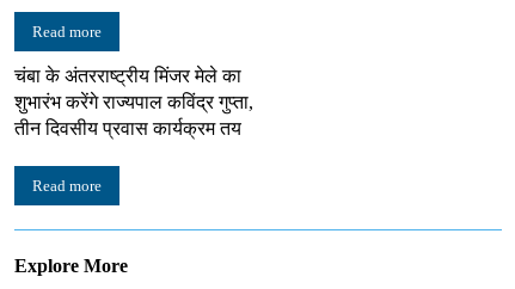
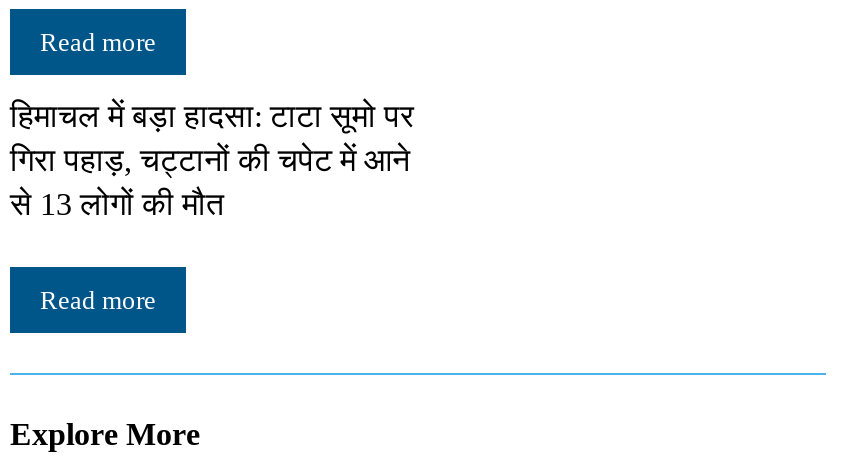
- चंबा के अंतरराष्ट्रीय मिंजर मेले का
- शुभारंभ करेंगे राज्यपाल कविंद्र गुप्ता,
- तीन दिवसीय प्रवास कार्यक्रम तय
+ हिमाचल में बड़ा हादसा: टाटा सूमो पर
+ गिरा पहाड़, चट्टानों की चपेट में आने
+ से 13 लोगों की मौत
